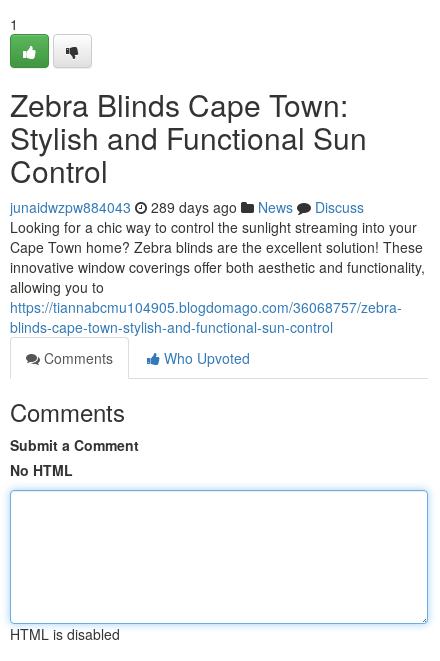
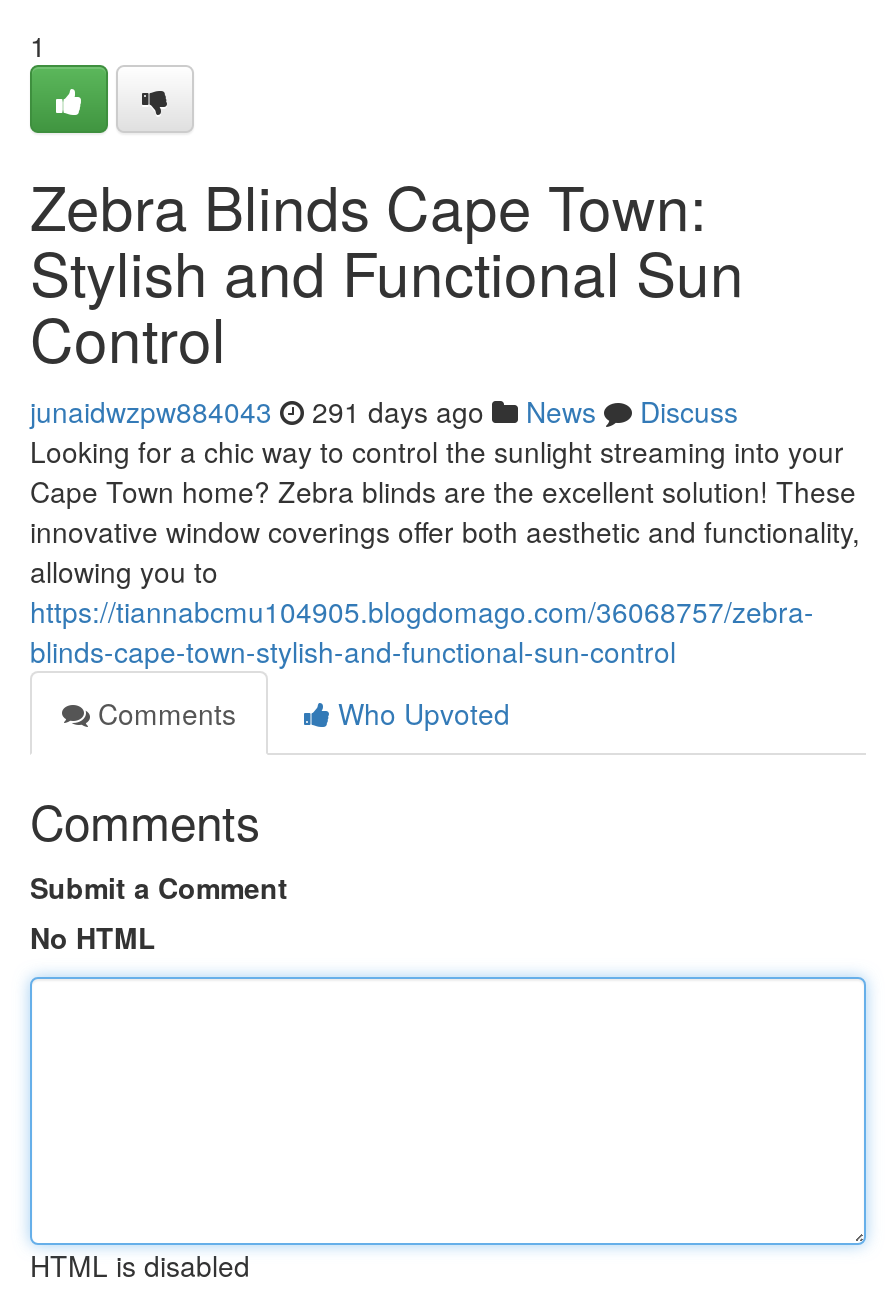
- junaidwzpw884043 289 days ago News Discuss
+ junaidwzpw884043 291 days ago News Discuss
